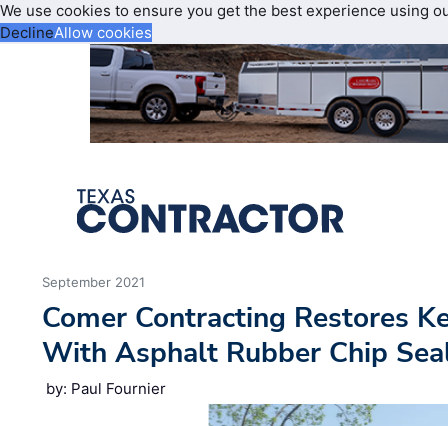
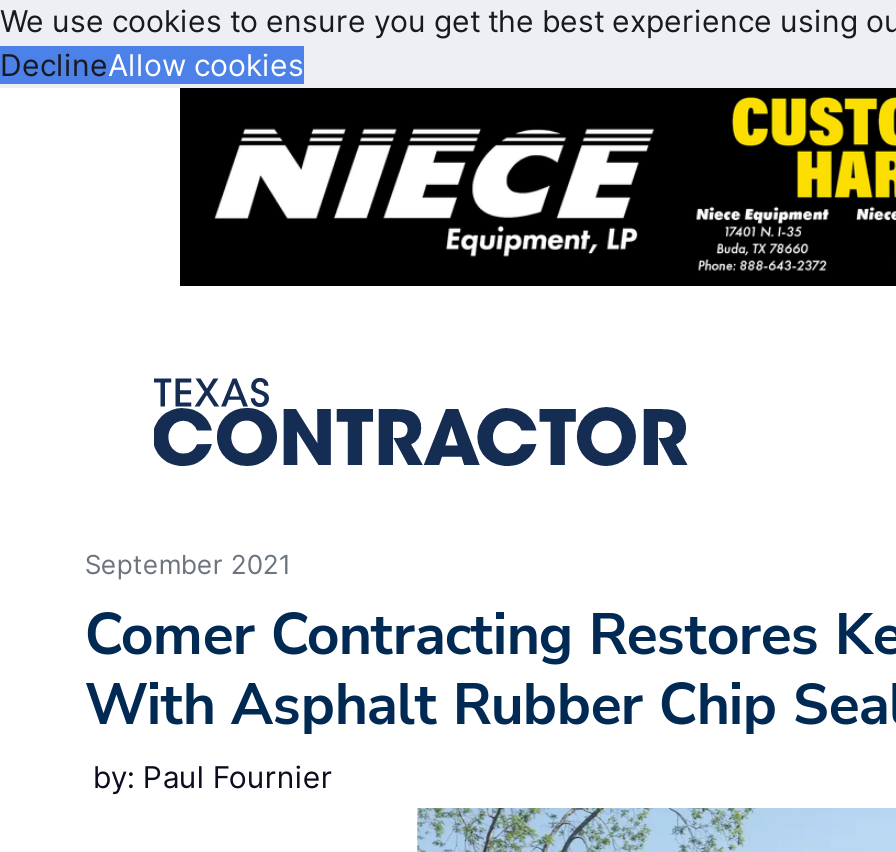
- [image]
+ [image]
